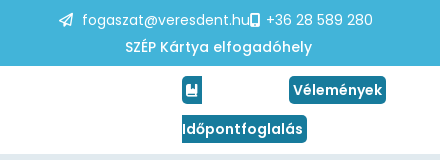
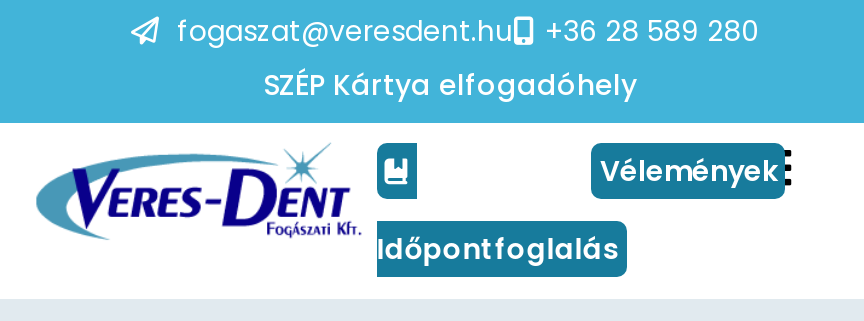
+ [image]
